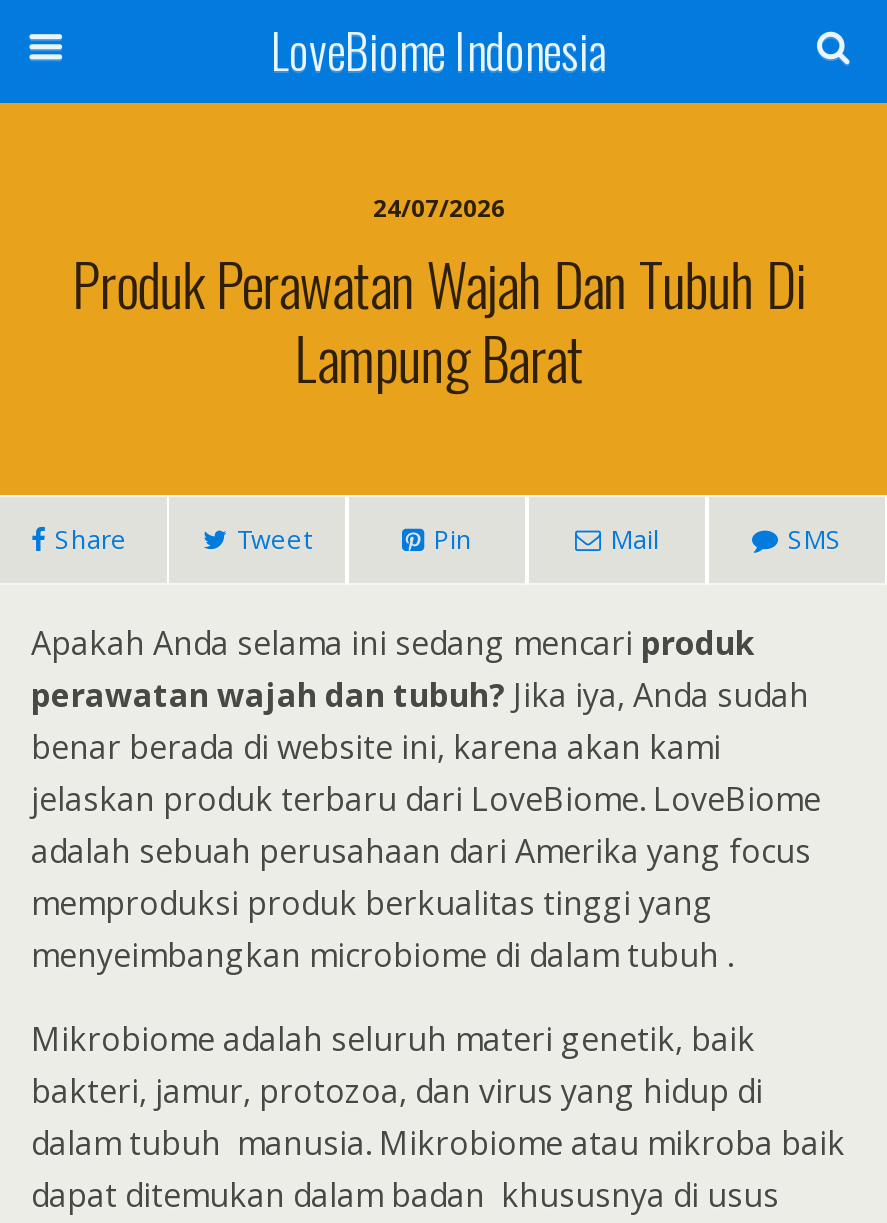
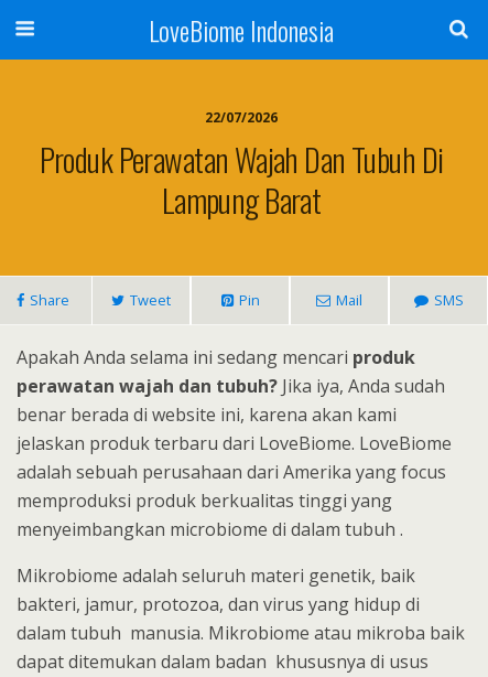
- 24/07/2026
+ 22/07/2026
